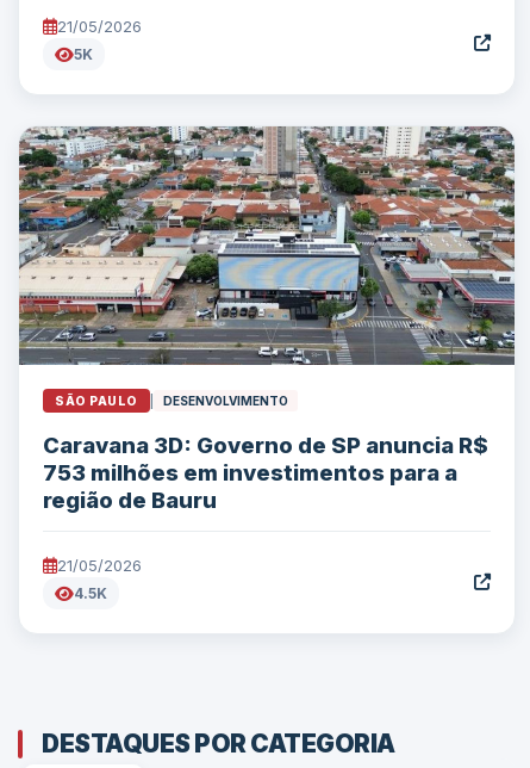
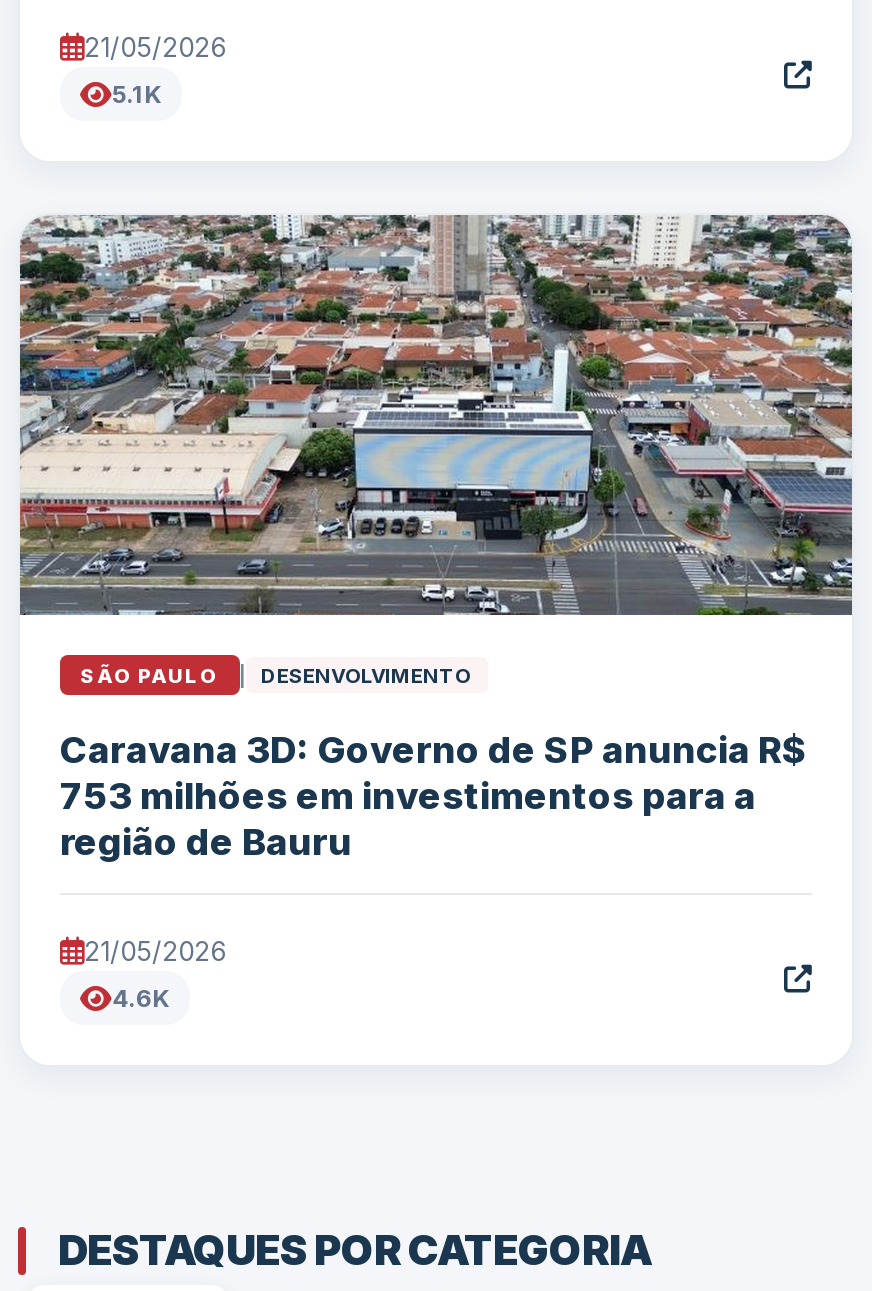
- 5K
+ 5.1K

- 4.5K
+ 4.6K
